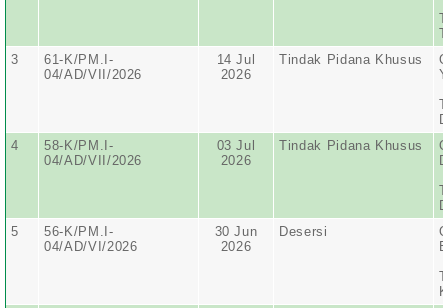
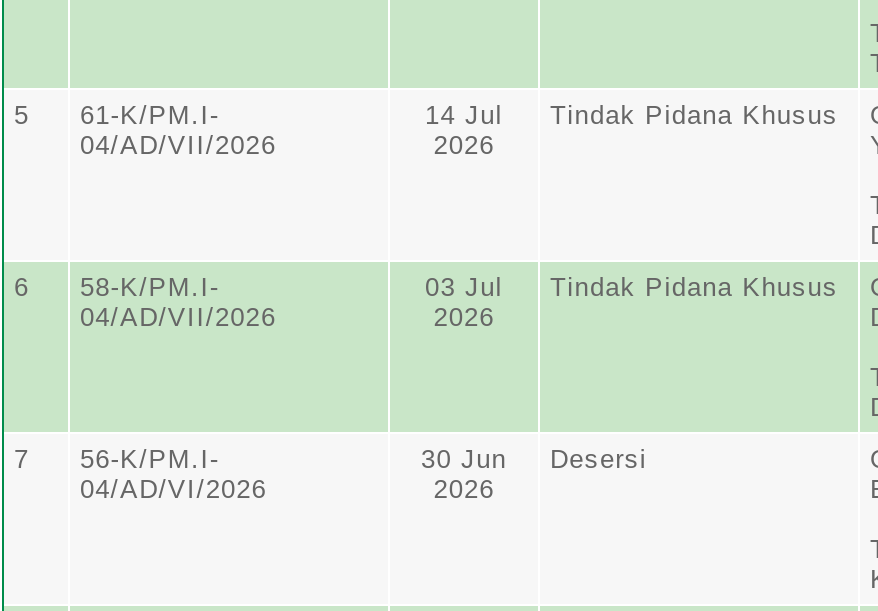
- 3 61-K/PM.I-
+ 5 61-K/PM.I-

- 4 58-K/PM.I-
+ 6 58-K/PM.I-

- 5 56-K/PM.I-
+ 7 56-K/PM.I-
